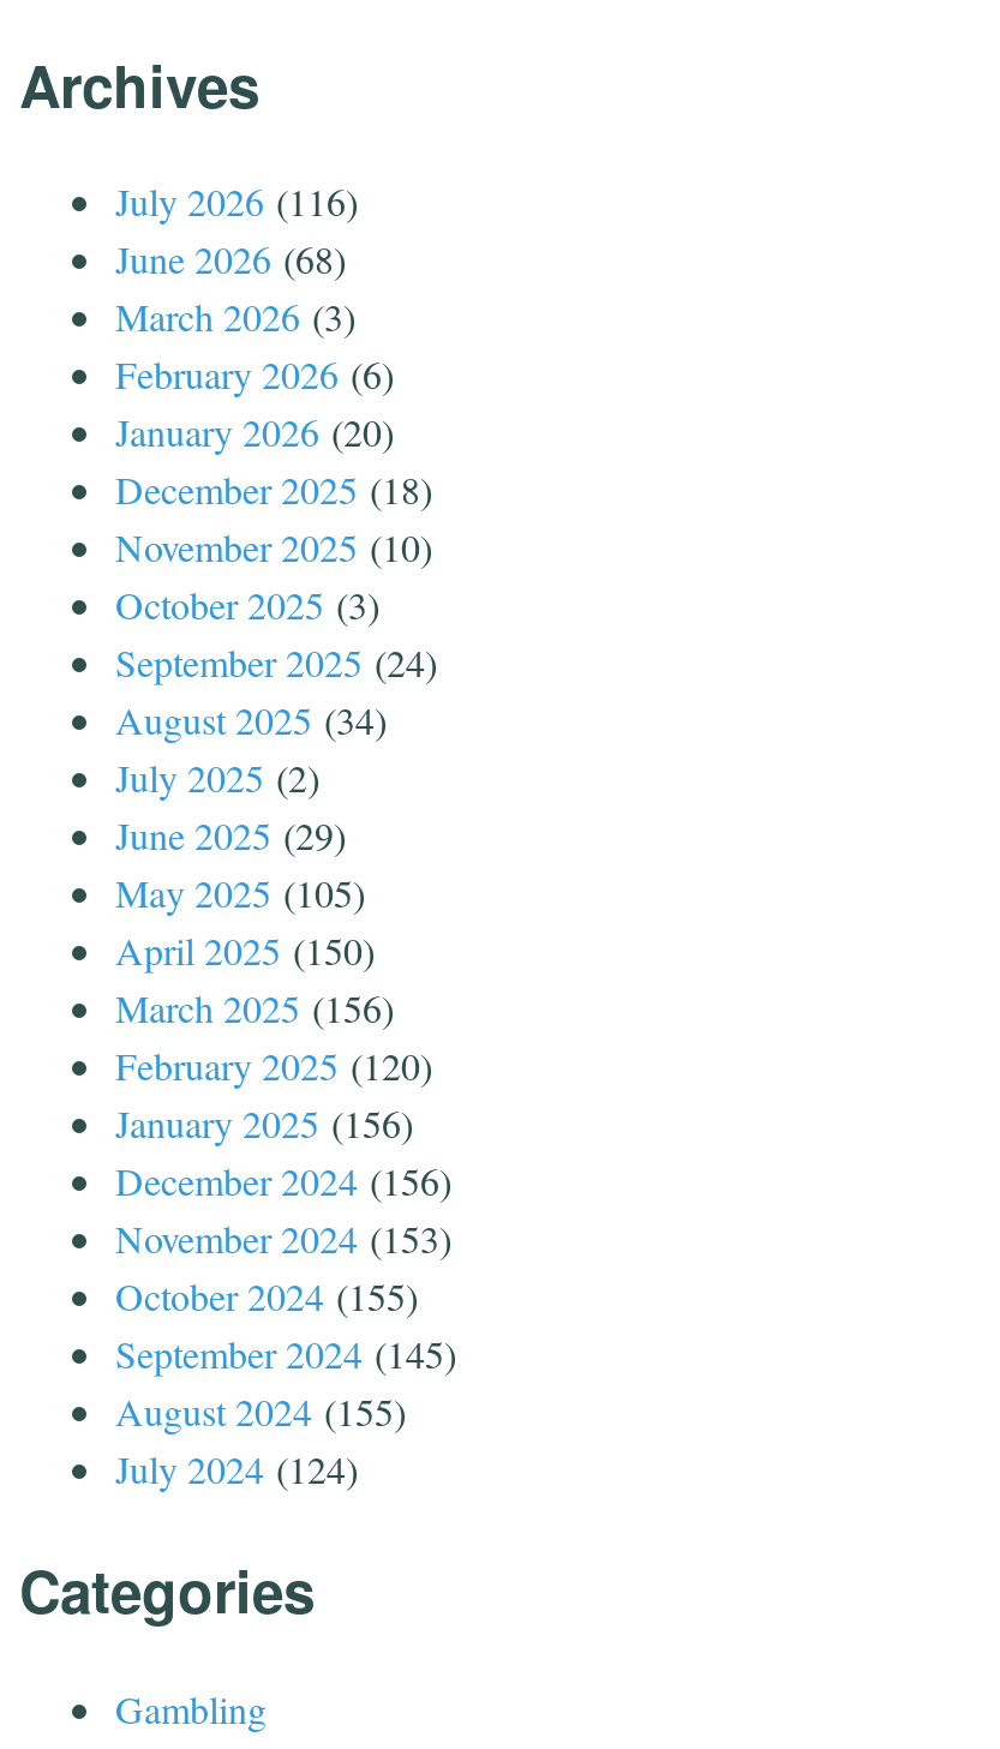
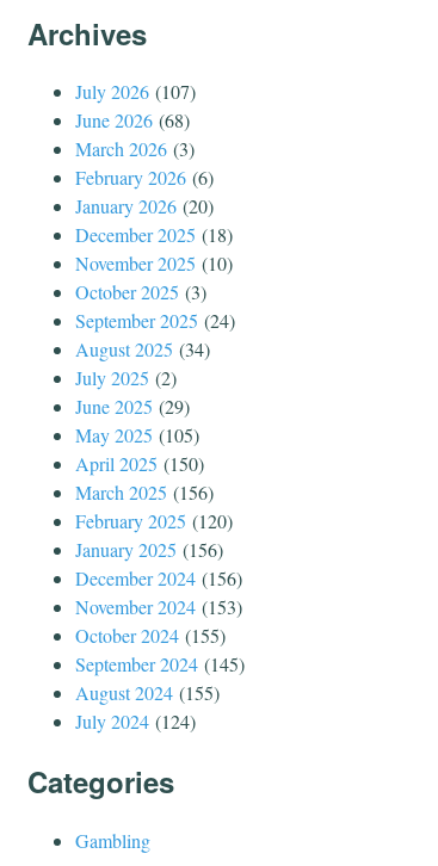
- July 2026 (116)
+ July 2026 (107)
